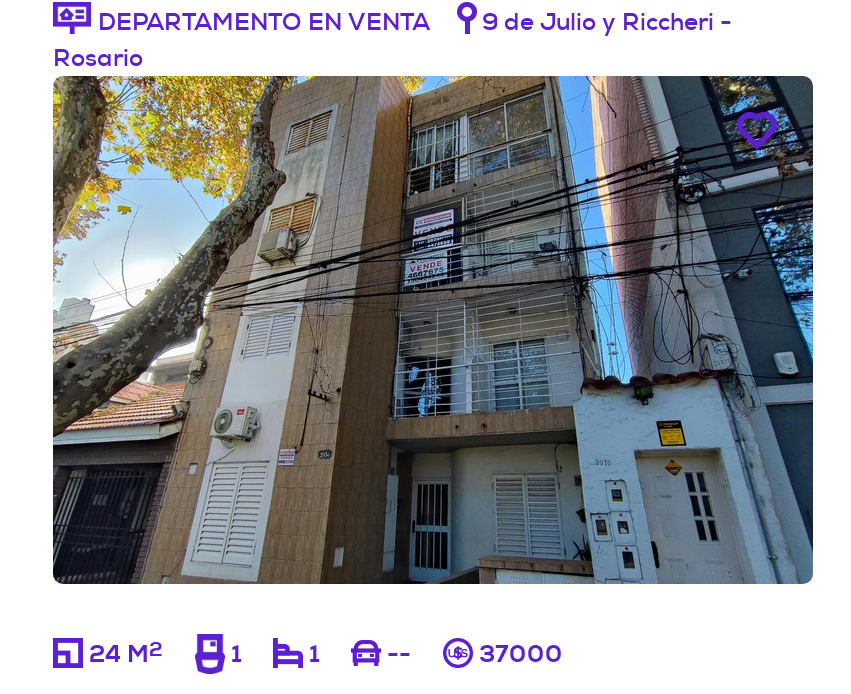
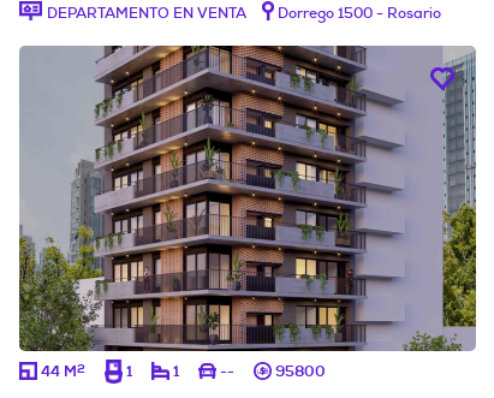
- 9 de Julio y Riccheri -
- Rosario
+ Dorrego 1500 - Rosario

- [image]
- 24 M2
+ [image]
+ 44 M2

- 37000
+ 95800
